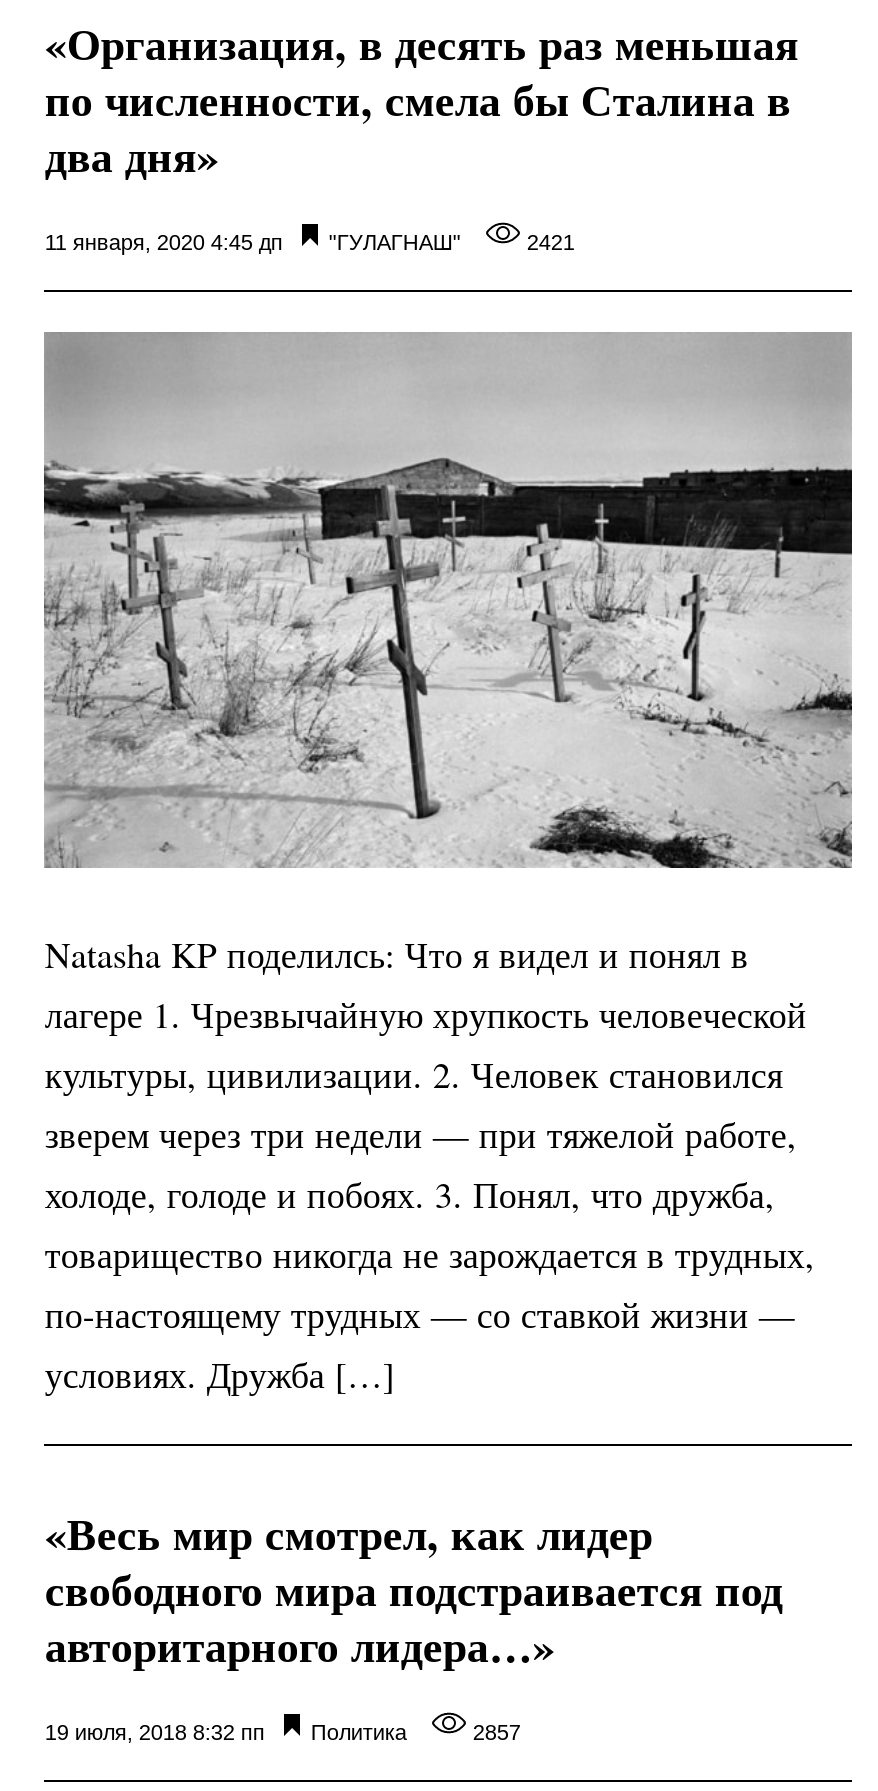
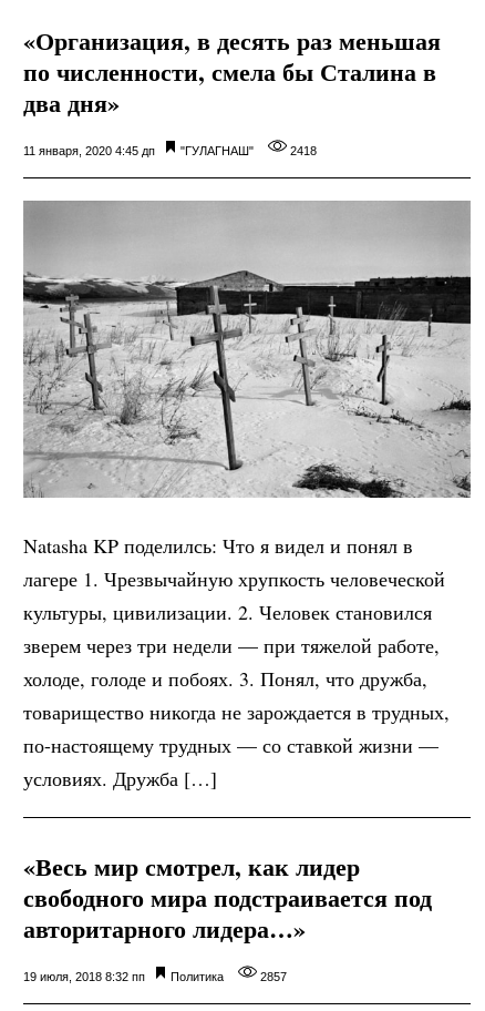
- 2421
+ 2418
